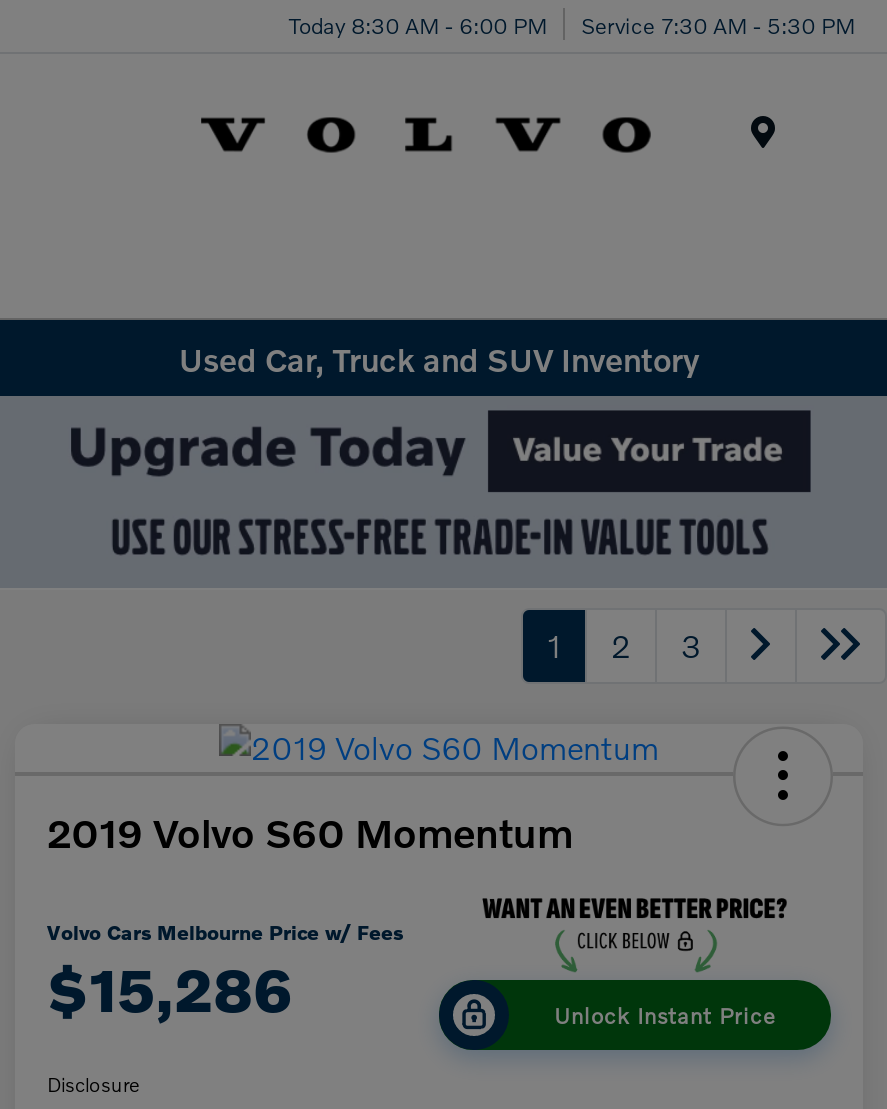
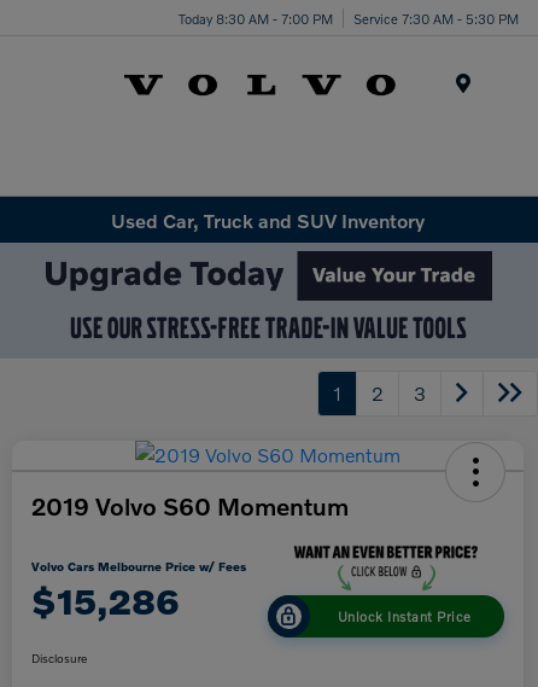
- Today 8:30 AM - 6:00 PM Service 7:30 AM - 5:30 PM
+ Today 8:30 AM - 7:00 PM Service 7:30 AM - 5:30 PM
